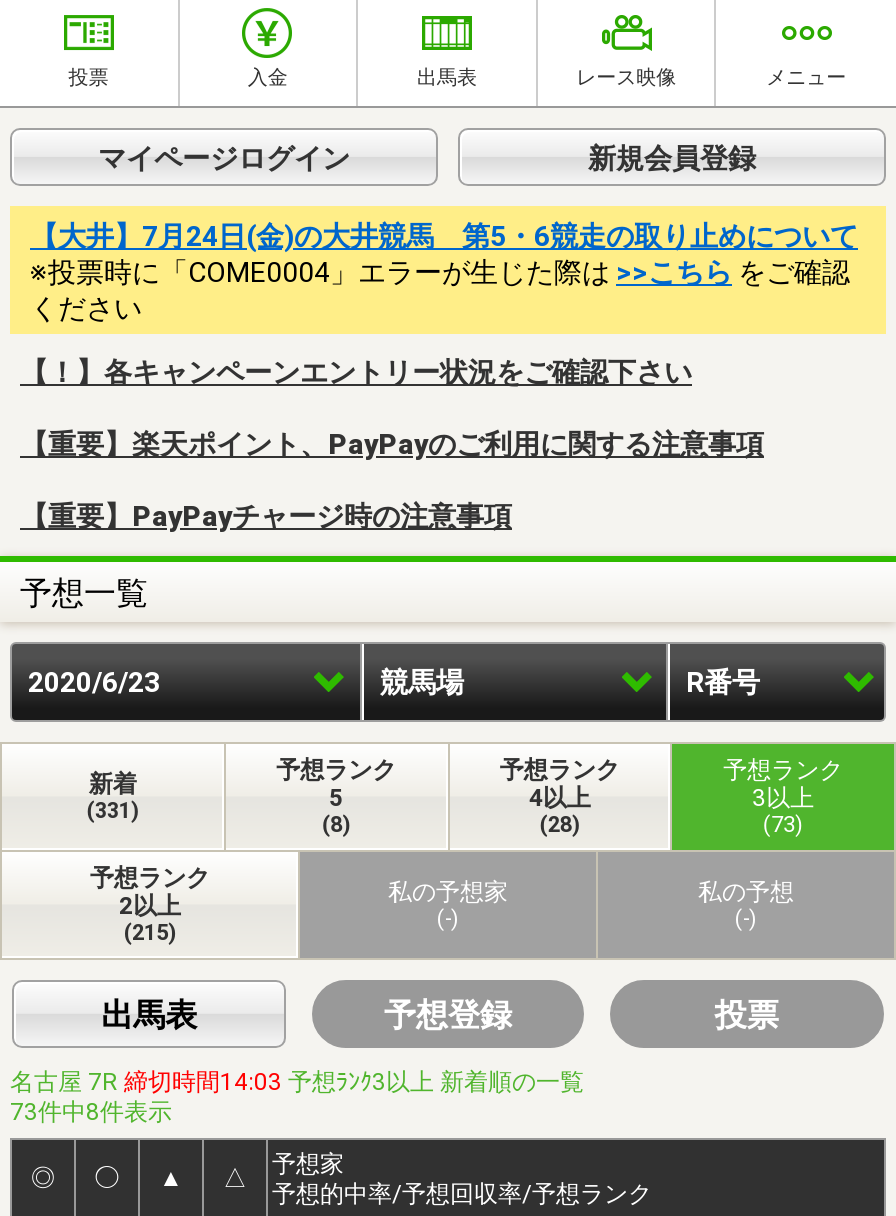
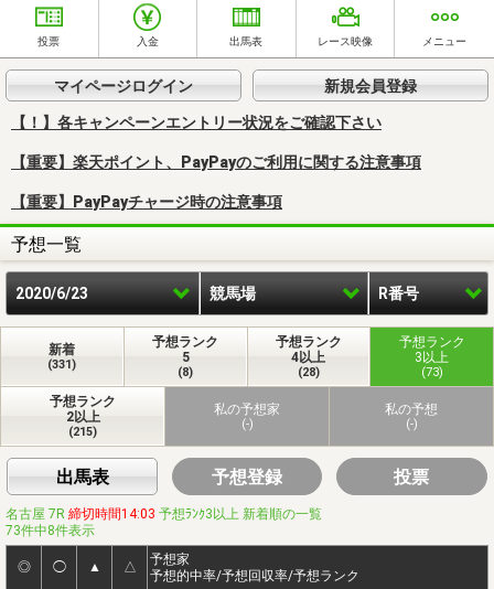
- 【大井】7月24日(金)の大井競馬 第5・6競走の取り止めについて
- ※投票時に「COME0004」エラーが生じた際は>>こちらをご確認
- ください
